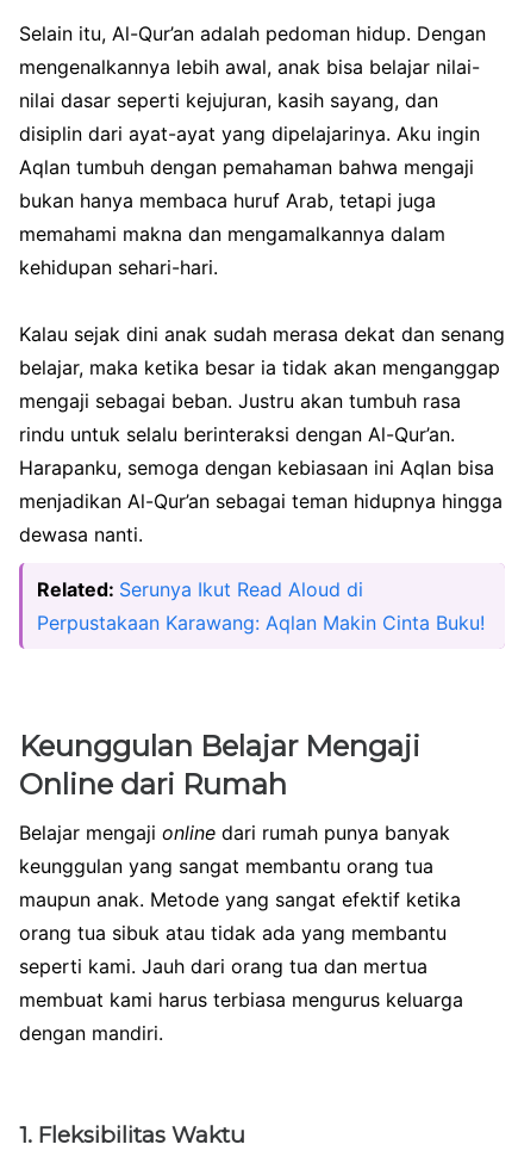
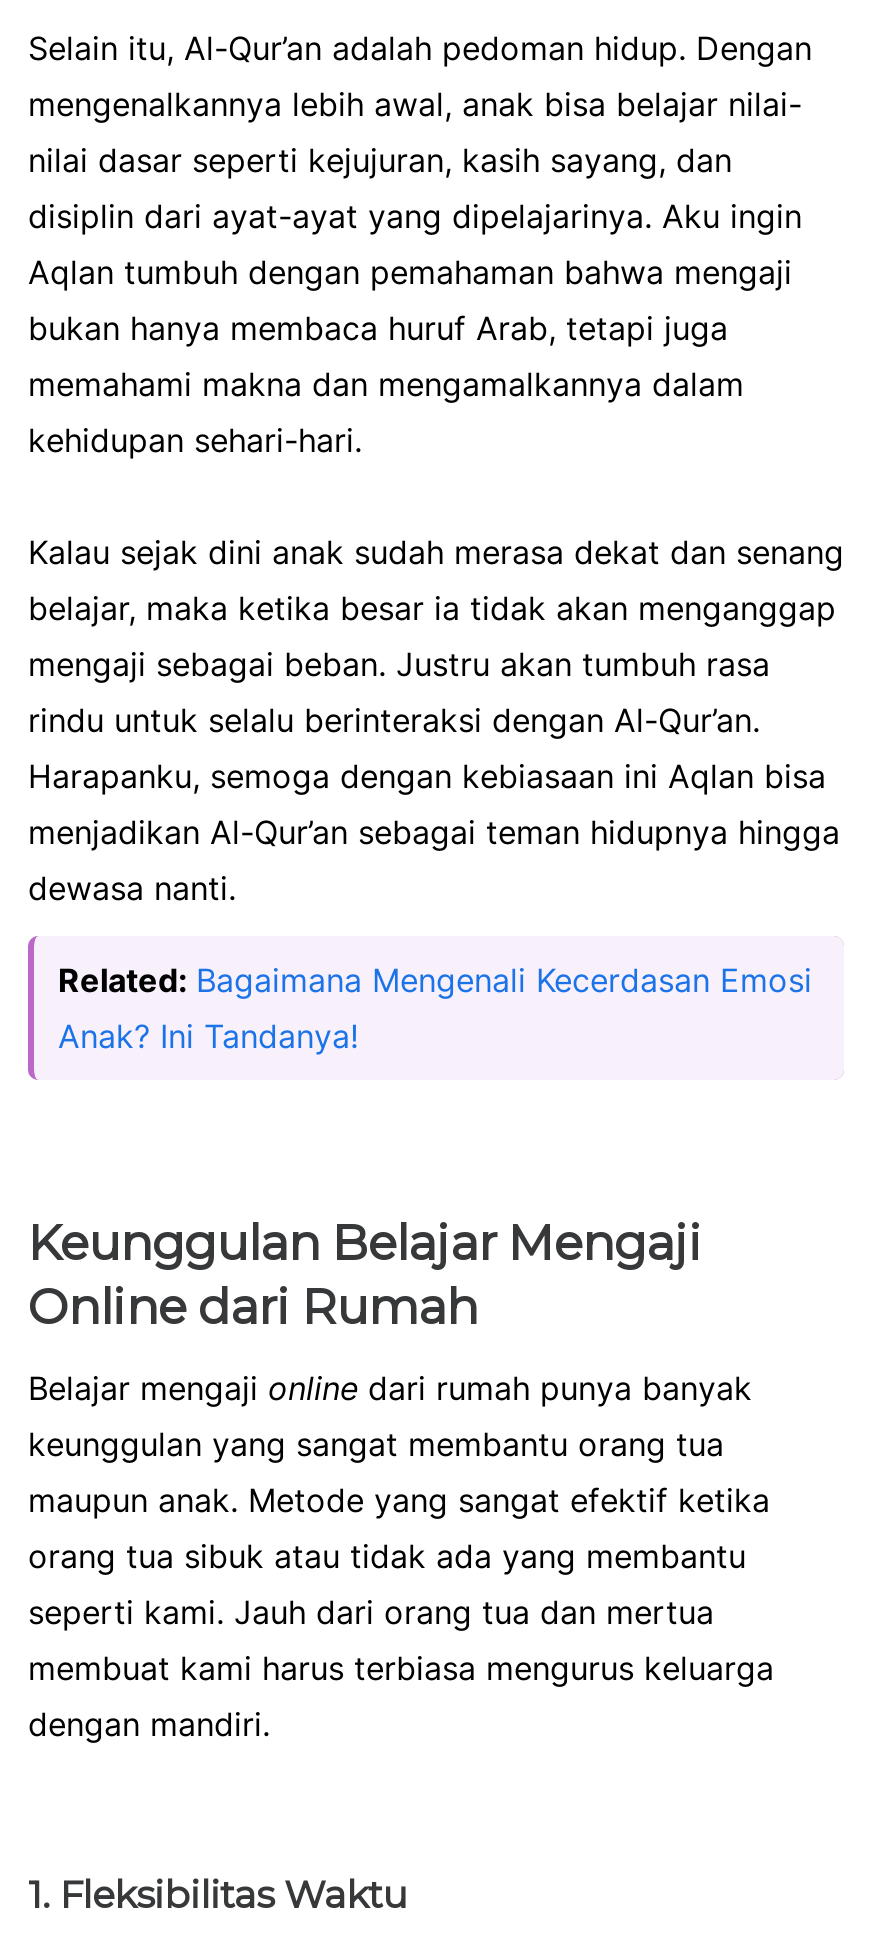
- Related: Serunya Ikut Read Aloud di
- Perpustakaan Karawang: Aqlan Makin Cinta Buku!
+ Related: Bagaimana Mengenali Kecerdasan Emosi
+ Anak? Ini Tandanya!
